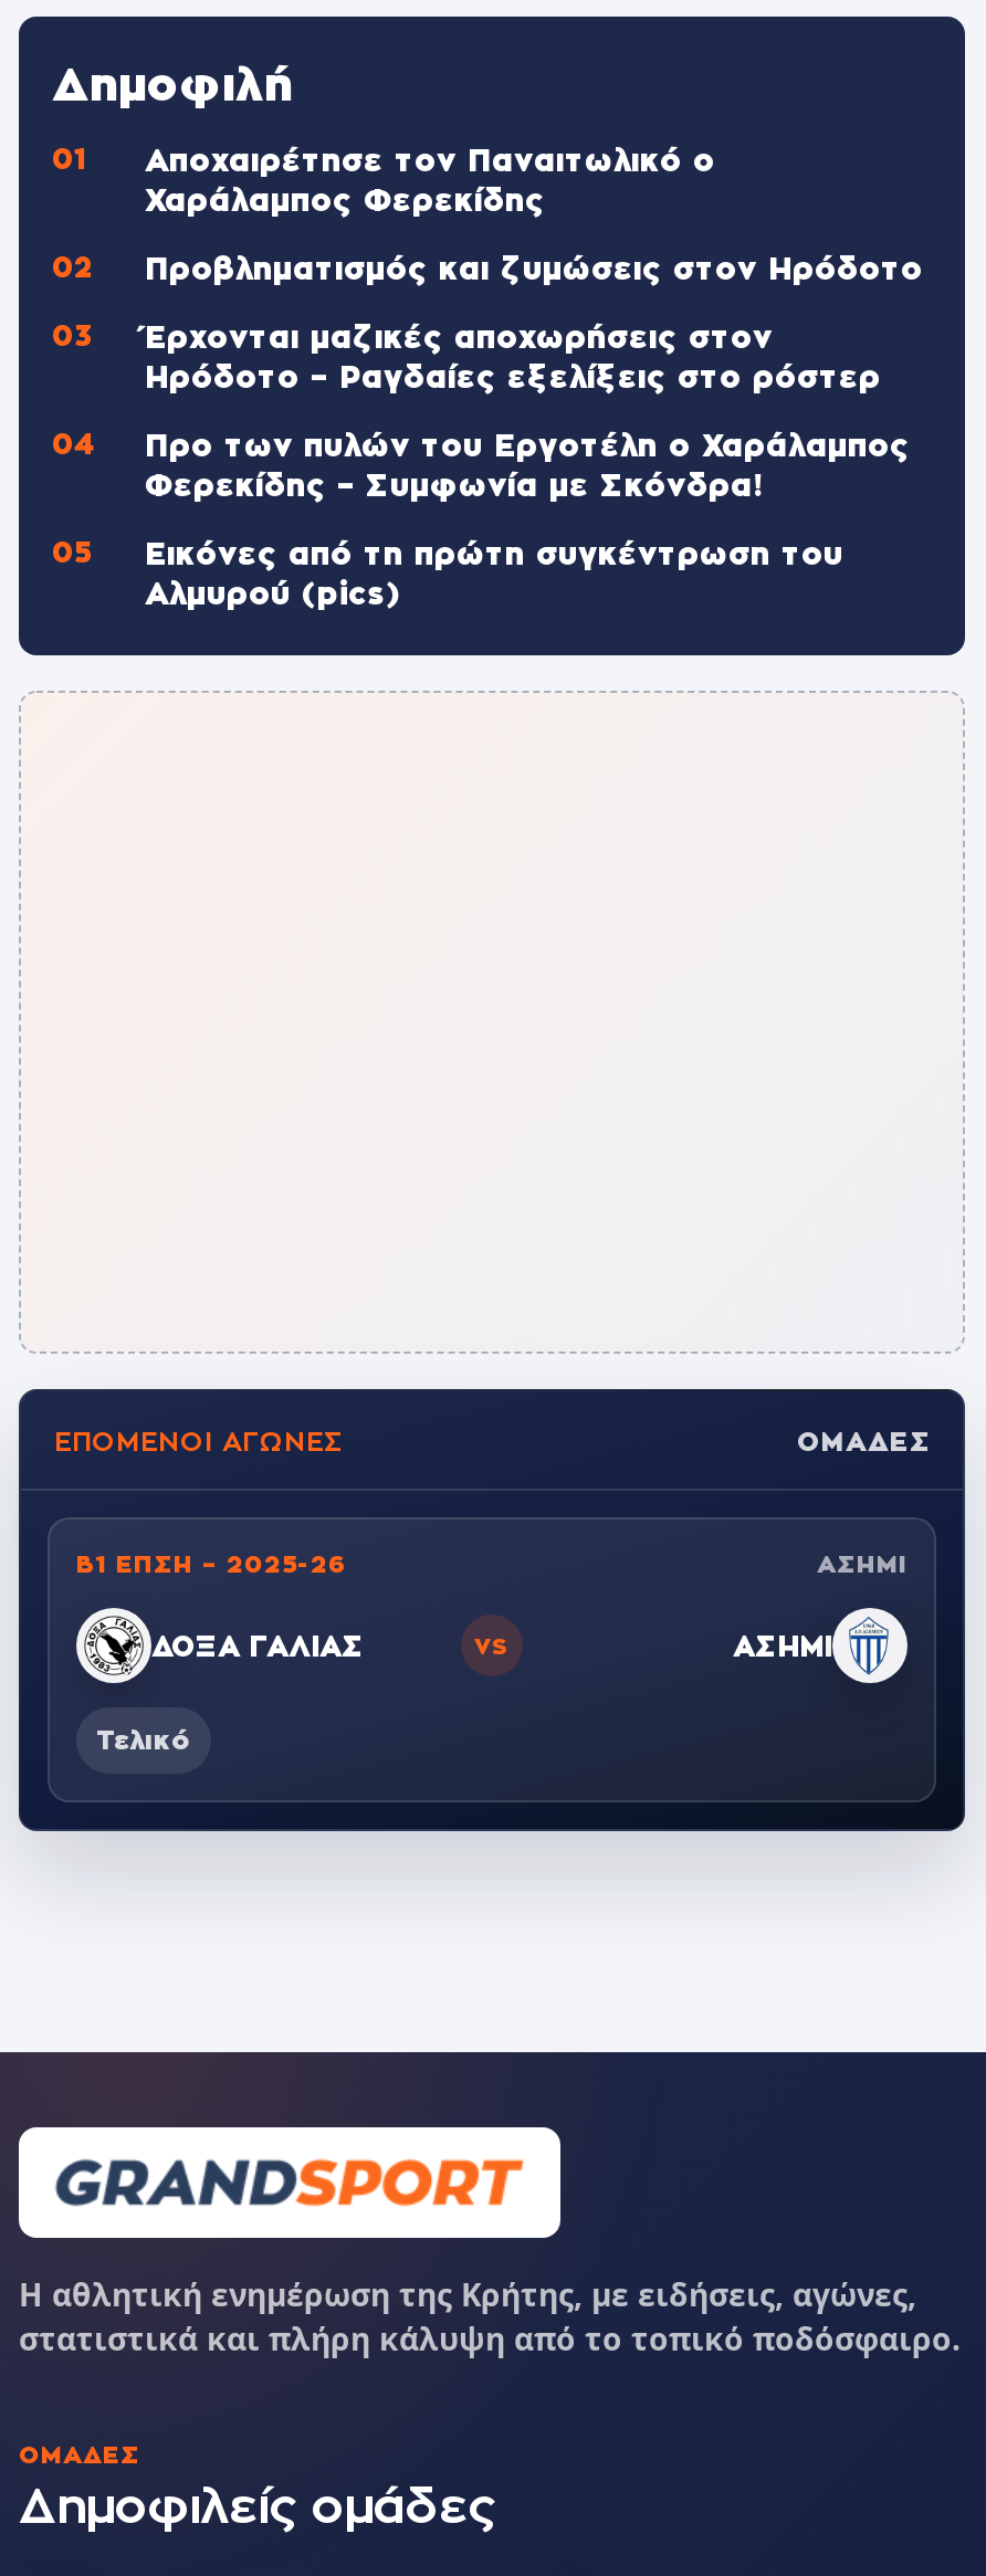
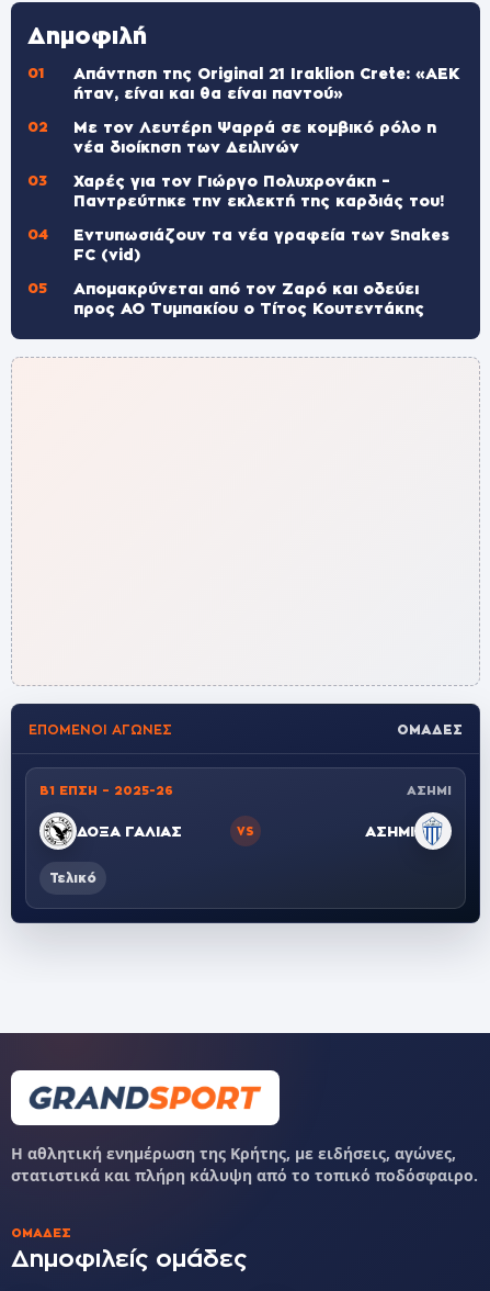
- Αποχαιρέτησε τον Παναιτωλικό ο
- Χαράλαμπος Φερεκίδης
+ Απάντηση της Original 21 Iraklion Crete: «ΑΕΚ
+ ήταν, είναι και θα είναι παντού»

- Προβληματισμός και ζυμώσεις στον Ηρόδοτο
+ Με τον Λευτέρη Ψαρρά σε κομβικό ρόλο η
+ νέα διοίκηση των Δειλινών

- Έρχονται μαζικές αποχωρήσεις στον
- Ηρόδοτο – Ραγδαίες εξελίξεις στο ρόστερ
+ Χαρές για τον Γιώργο Πολυχρονάκη –
+ Παντρεύτηκε την εκλεκτή της καρδιάς του!

- Προ των πυλών του Εργοτέλη ο Χαράλαμπος
- Φερεκίδης – Συμφωνία με Σκόνδρα!
+ Εντυπωσιάζουν τα νέα γραφεία των Snakes
+ FC (vid)

- Εικόνες από τη πρώτη συγκέντρωση του
- Αλμυρού (pics)
+ Απομακρύνεται από τον Ζαρό και οδεύει
+ προς ΑΟ Τυμπακίου ο Τίτος Κουτεντάκης
